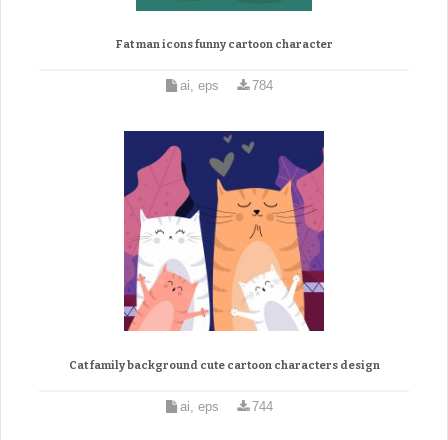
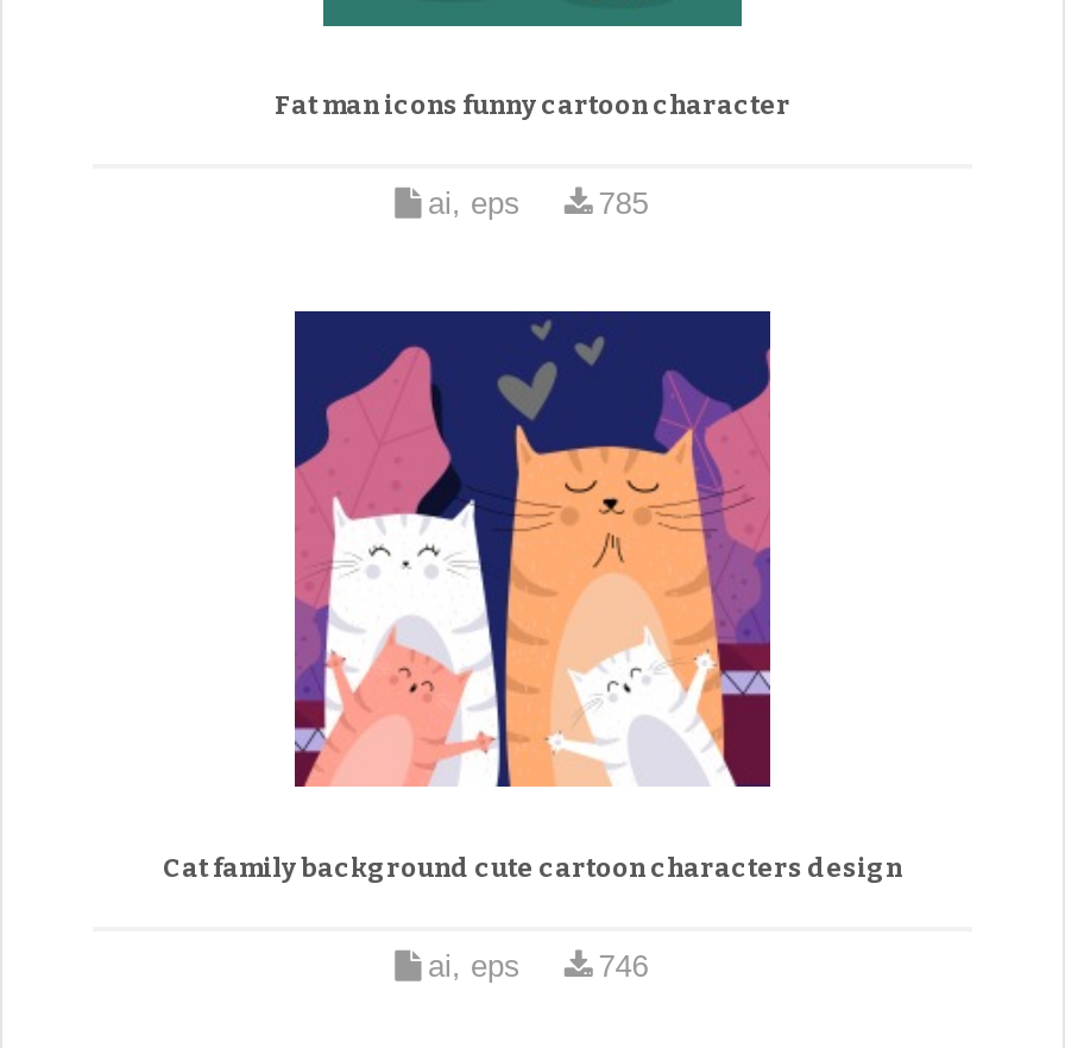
- 784
+ 785

- 744
+ 746
